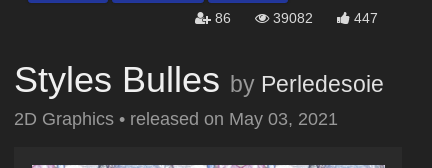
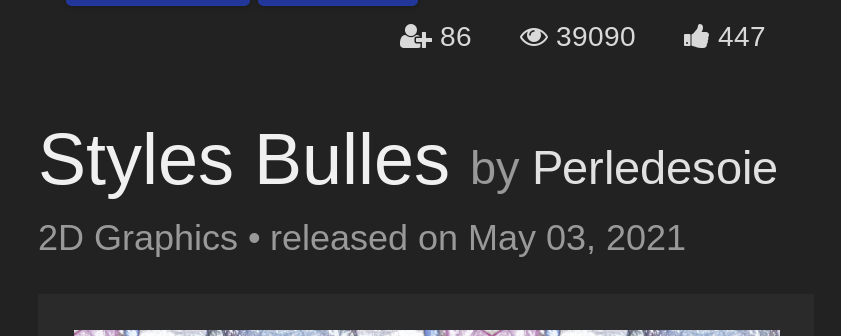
- 39082
+ 39090
